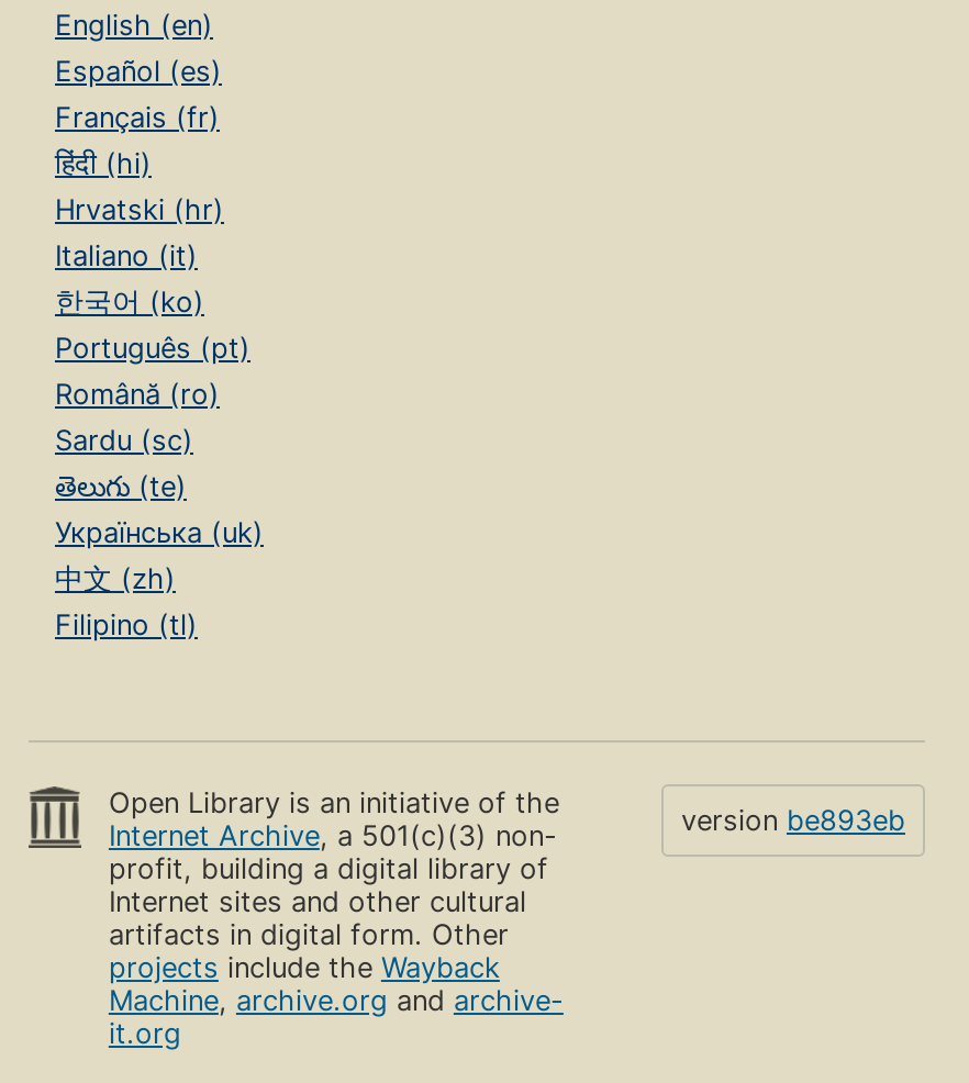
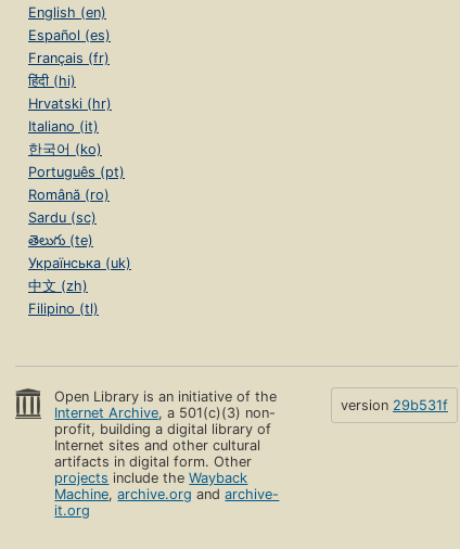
- version be893eb
+ version 29b531f
